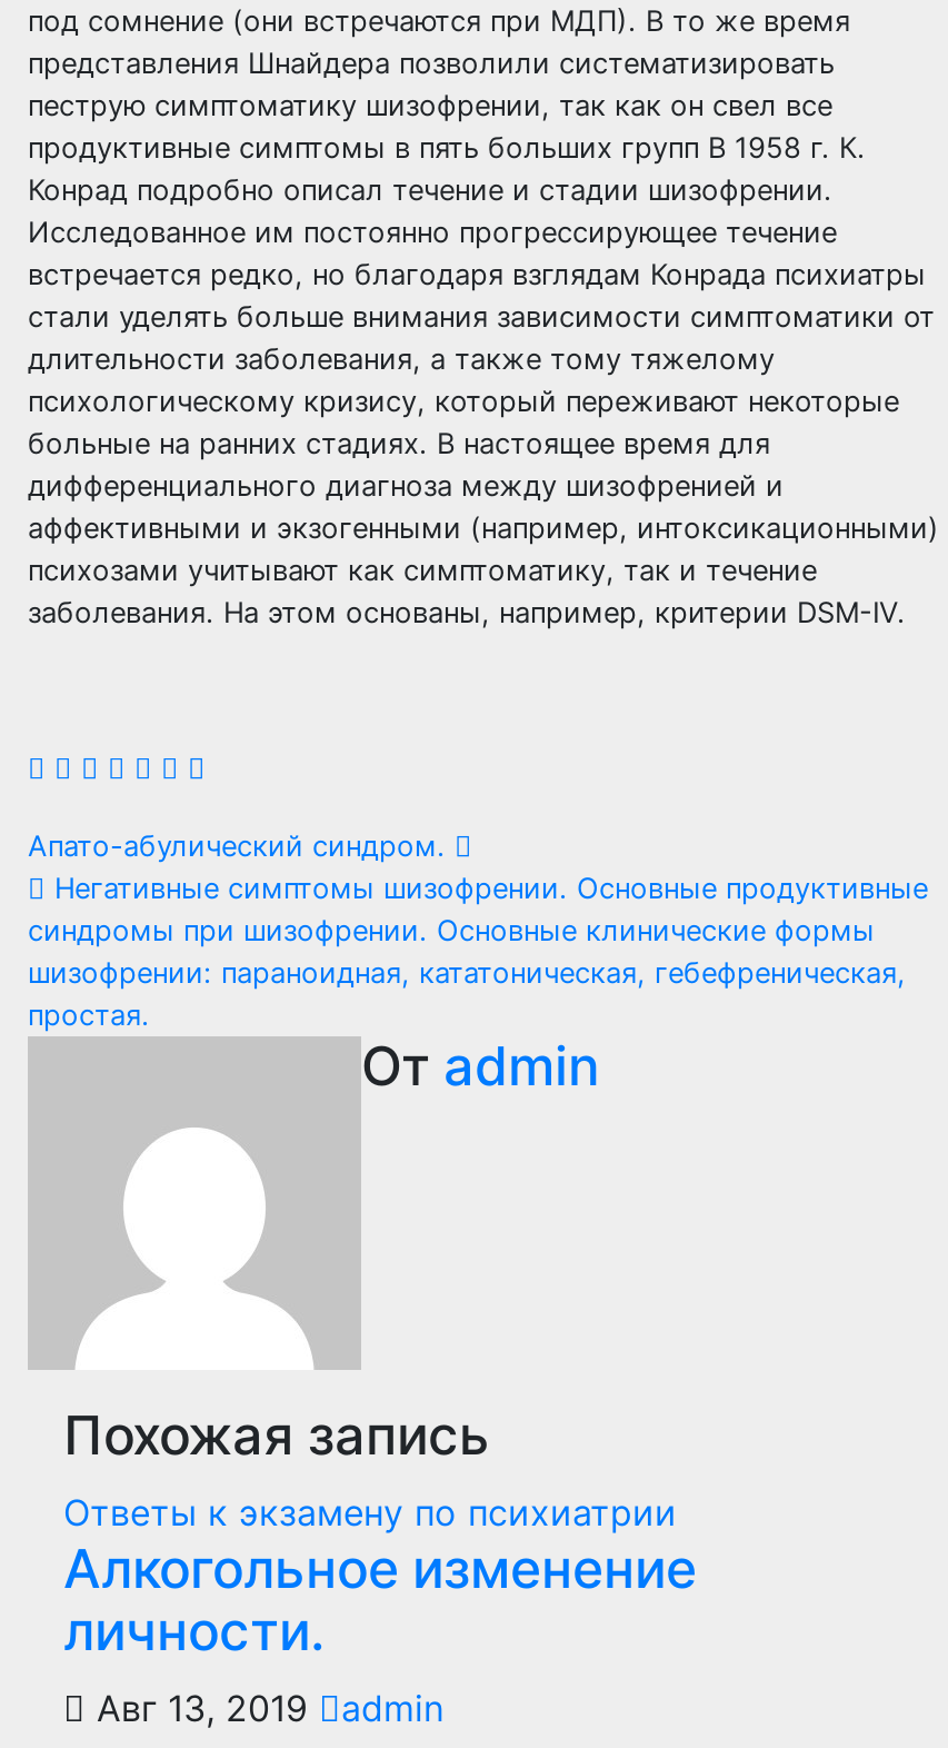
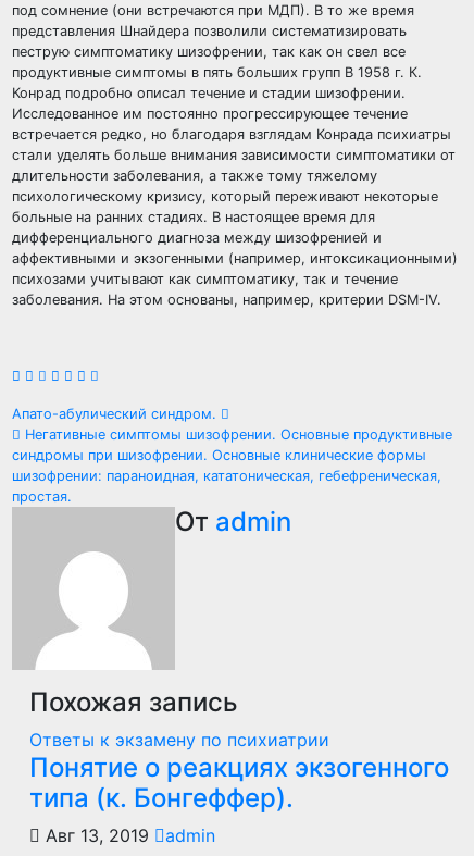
- Алкогольное изменение
- личности.
+ Понятие о реакциях экзогенного
+ типа (к. Бонгеффер).
